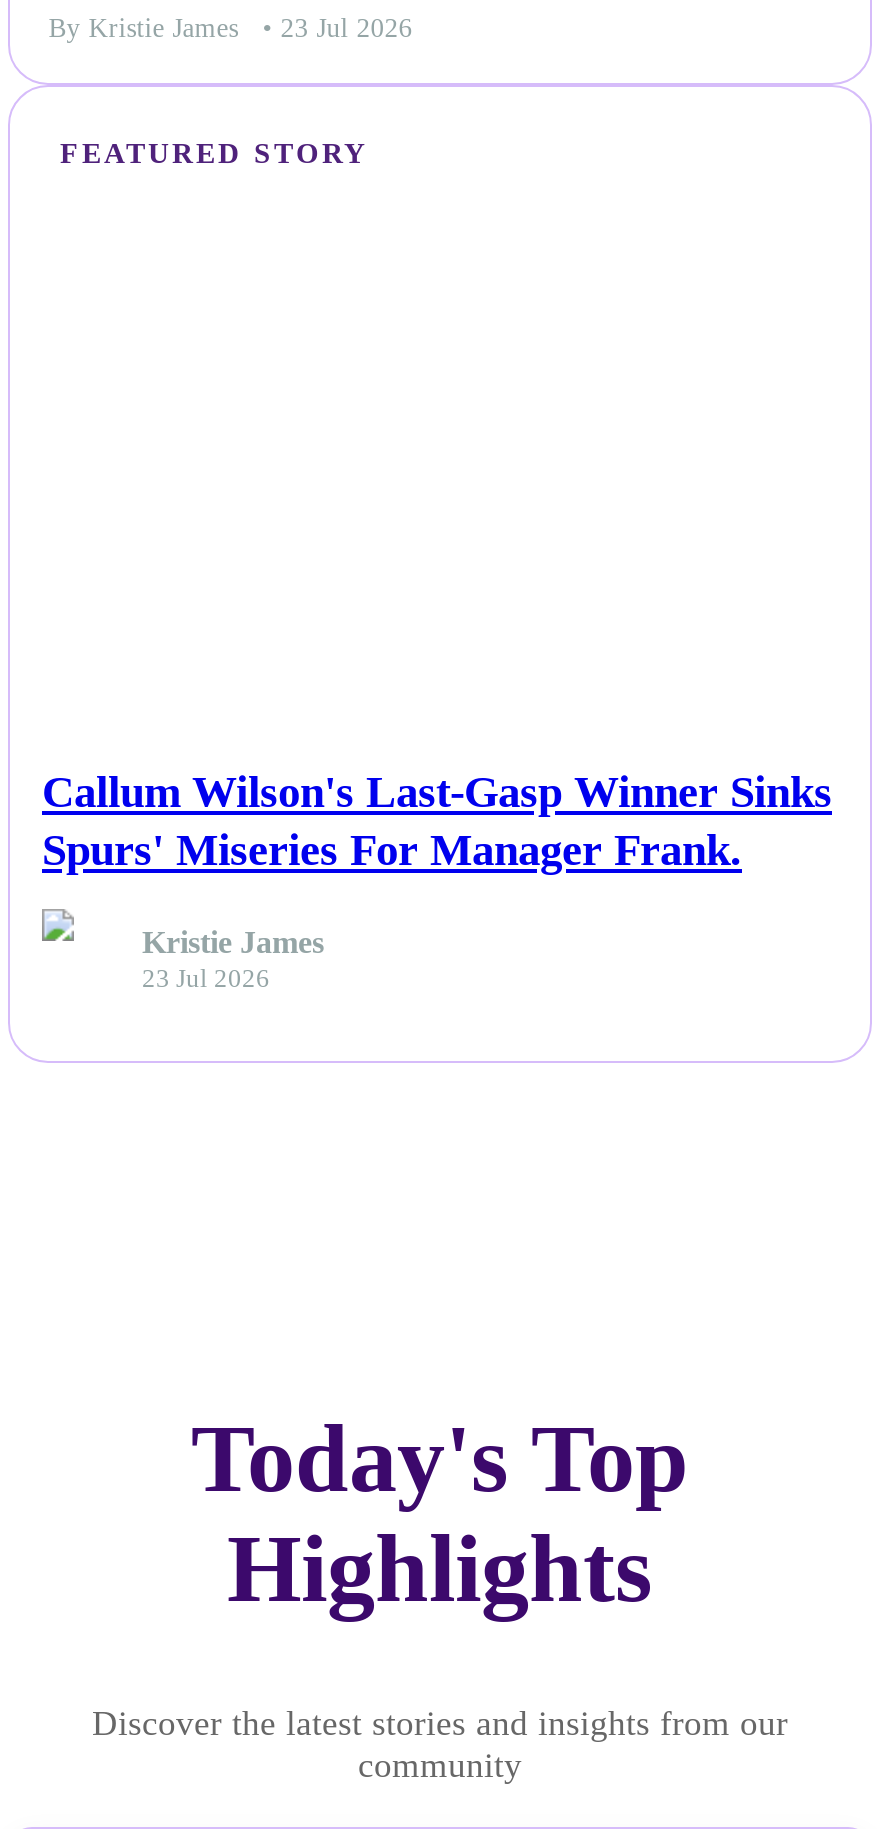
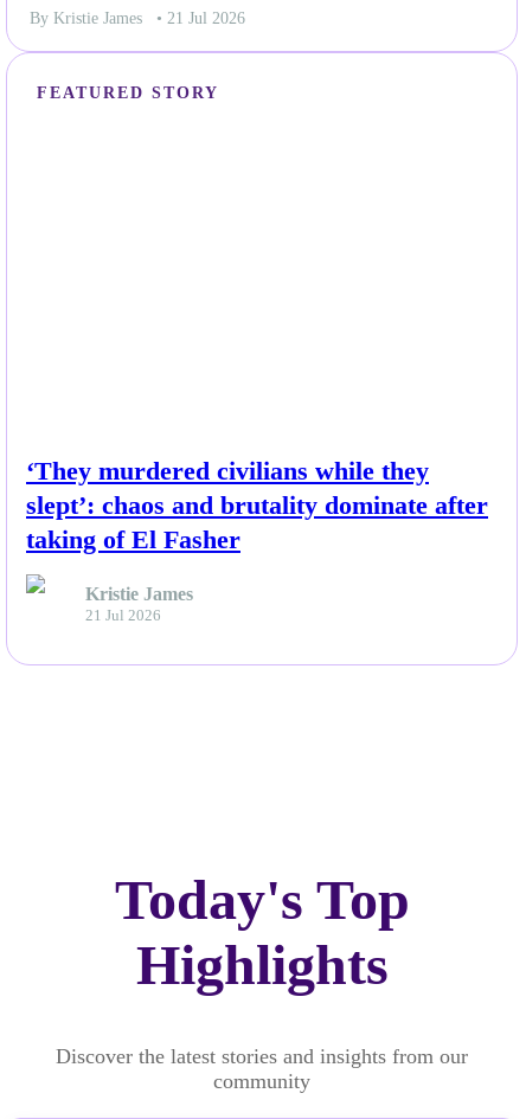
- By Kristie James • 23 Jul 2026
+ By Kristie James • 21 Jul 2026

- Callum Wilson's Last-Gasp Winner Sinks
- Spurs' Miseries For Manager Frank.
+ ‘They murdered civilians while they
+ slept’: chaos and brutality dominate after
+ taking of El Fasher

- 23 Jul 2026
+ 21 Jul 2026
